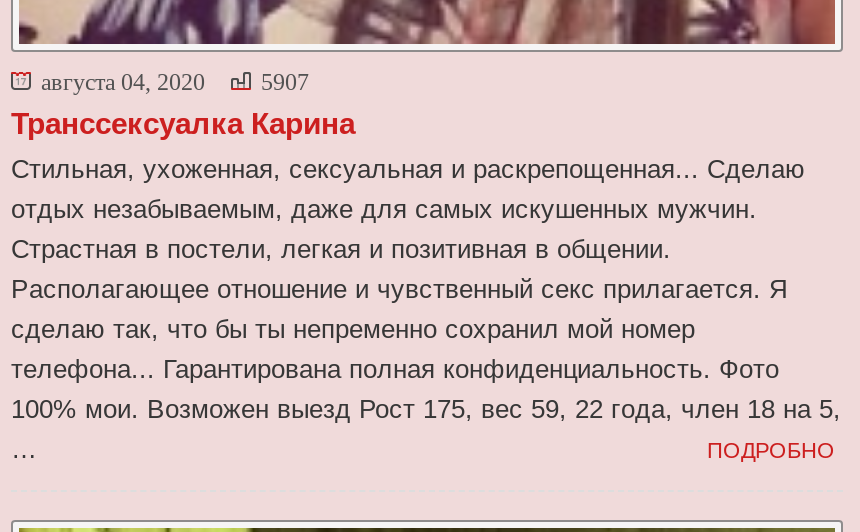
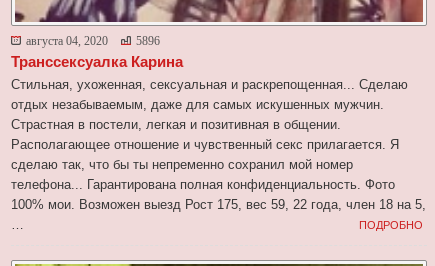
- августа 04, 2020 5907
+ августа 04, 2020 5896
